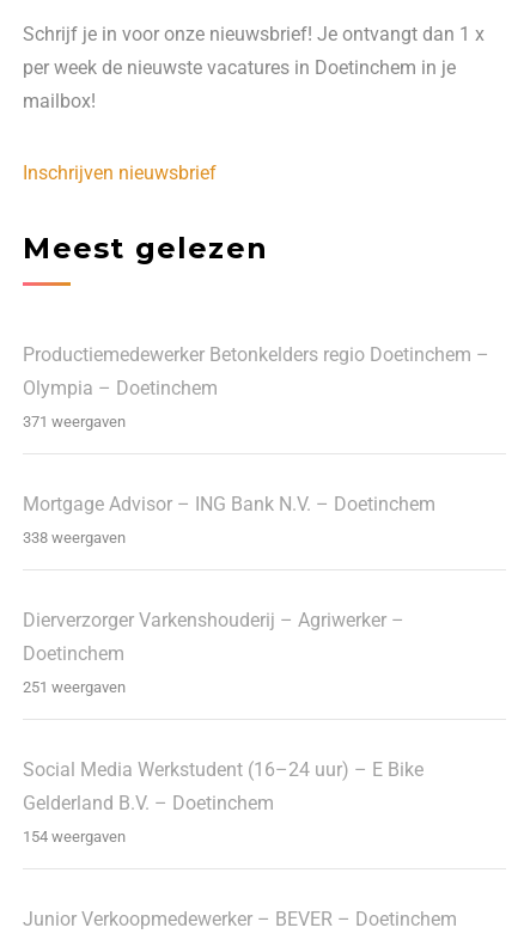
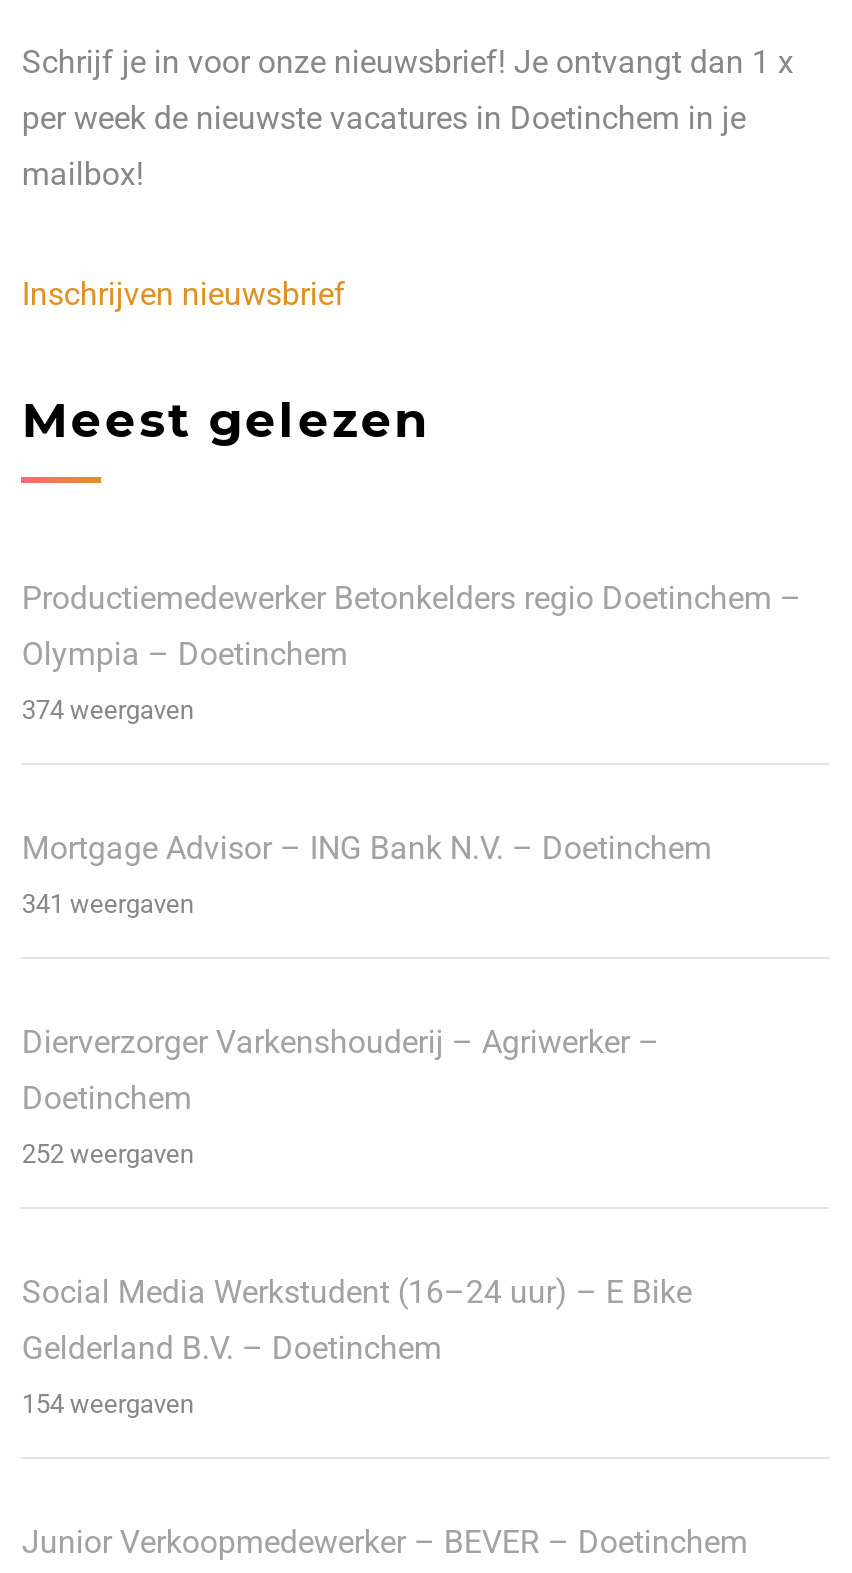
- 371 weergaven
+ 374 weergaven

- 338 weergaven
+ 341 weergaven

- 251 weergaven
+ 252 weergaven
